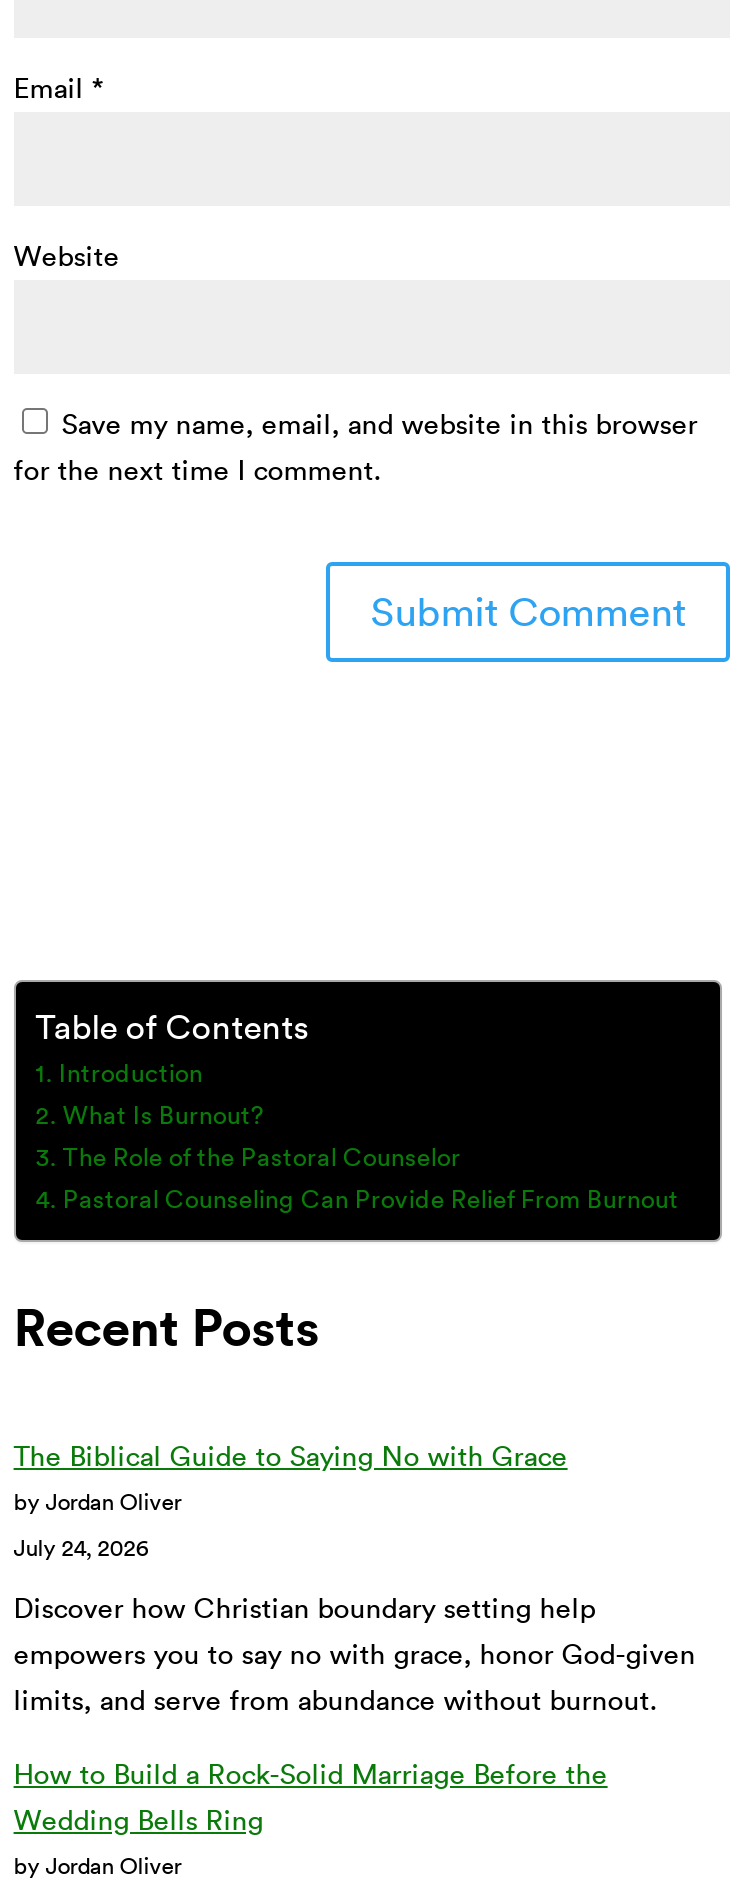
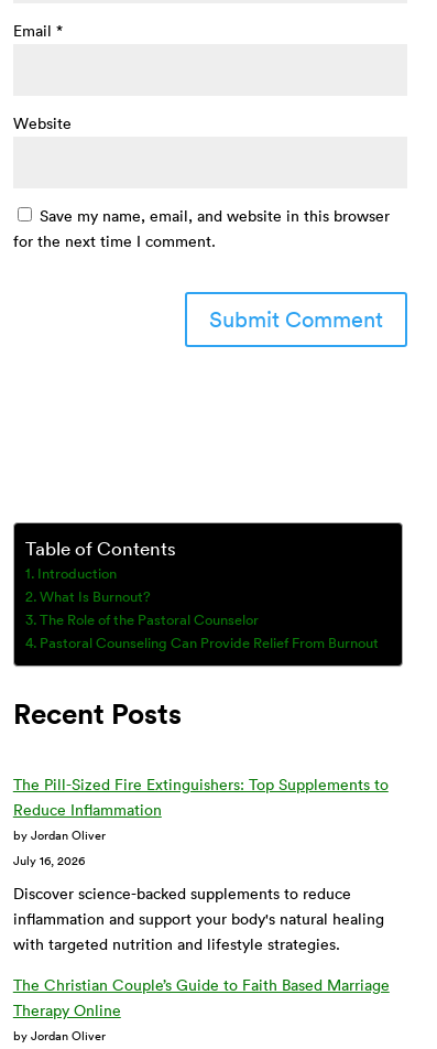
- The Biblical Guide to Saying No with Grace
+ The Pill-Sized Fire Extinguishers: Top Supplements to
+ Reduce Inflammation

- July 24, 2026
+ July 16, 2026

- Discover how Christian boundary setting help
- empowers you to say no with grace, honor God-given
- limits, and serve from abundance without burnout.
+ Discover science-backed supplements to reduce
+ inflammation and support your body's natural healing
+ with targeted nutrition and lifestyle strategies.

- How to Build a Rock-Solid Marriage Before the
- Wedding Bells Ring
+ The Christian Couple’s Guide to Faith Based Marriage
+ Therapy Online
